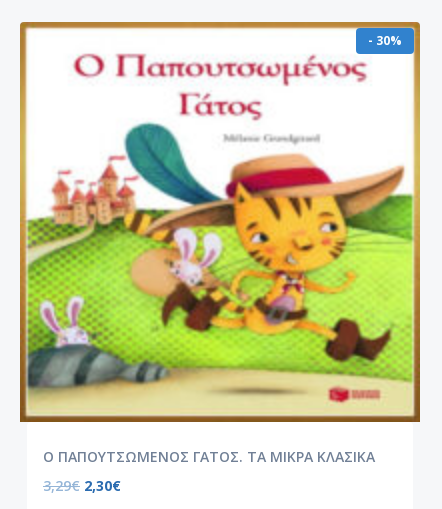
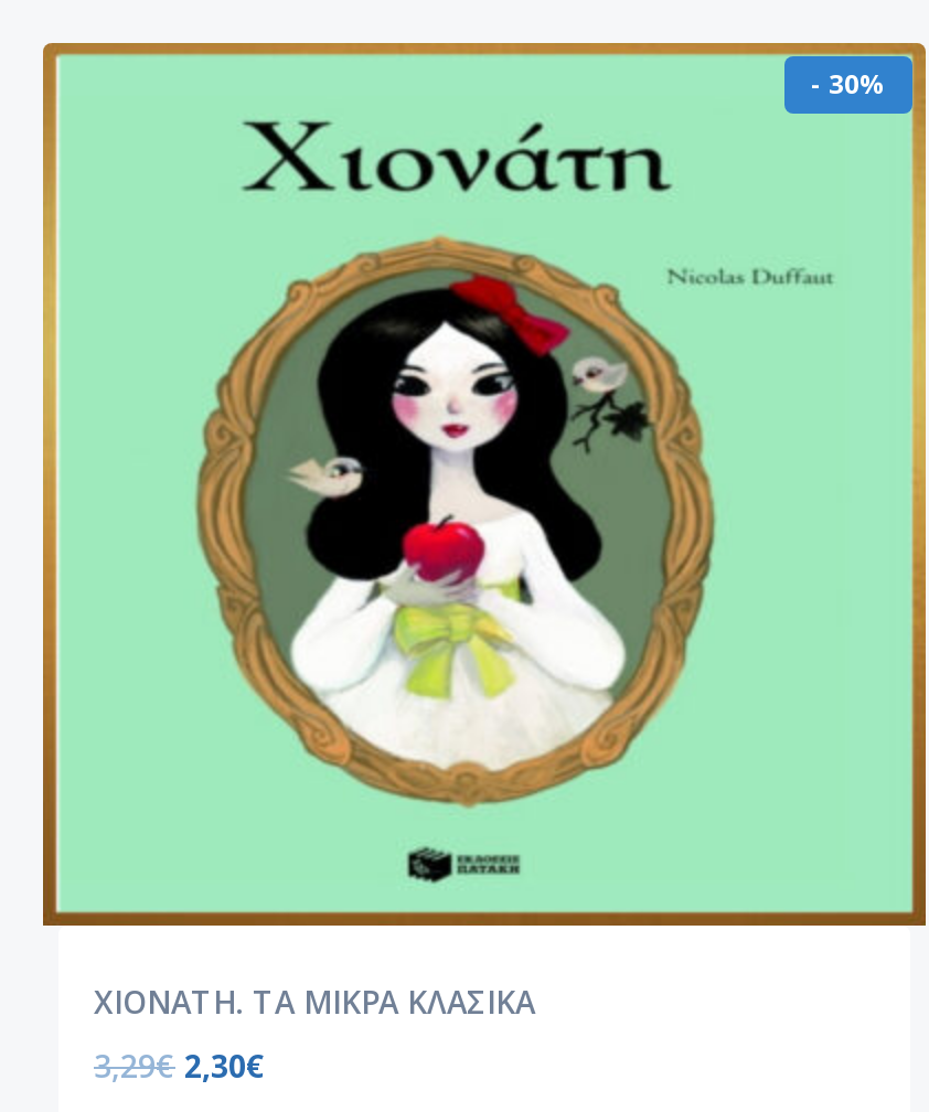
- [image]
- Ο ΠΑΠΟΥΤΣΩΜΕΝΟΣ ΓΑΤΟΣ. ΤΑ ΜΙΚΡΑ ΚΛΑΣΙΚΑ
+ [image]
+ ΧΙΟΝΑΤΗ. ΤΑ ΜΙΚΡΑ ΚΛΑΣΙΚΑ
